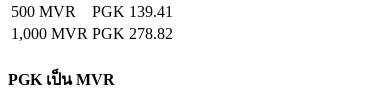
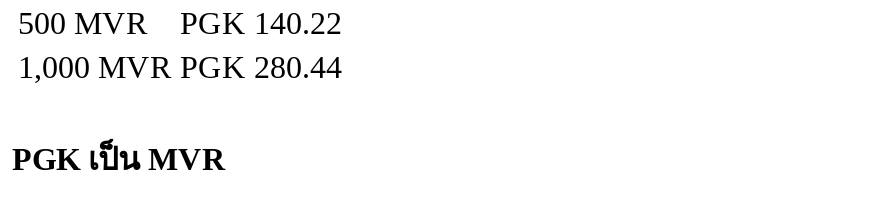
- 500 MVR PGK 139.41
+ 500 MVR PGK 140.22

- 1,000 MVR PGK 278.82
+ 1,000 MVR PGK 280.44
